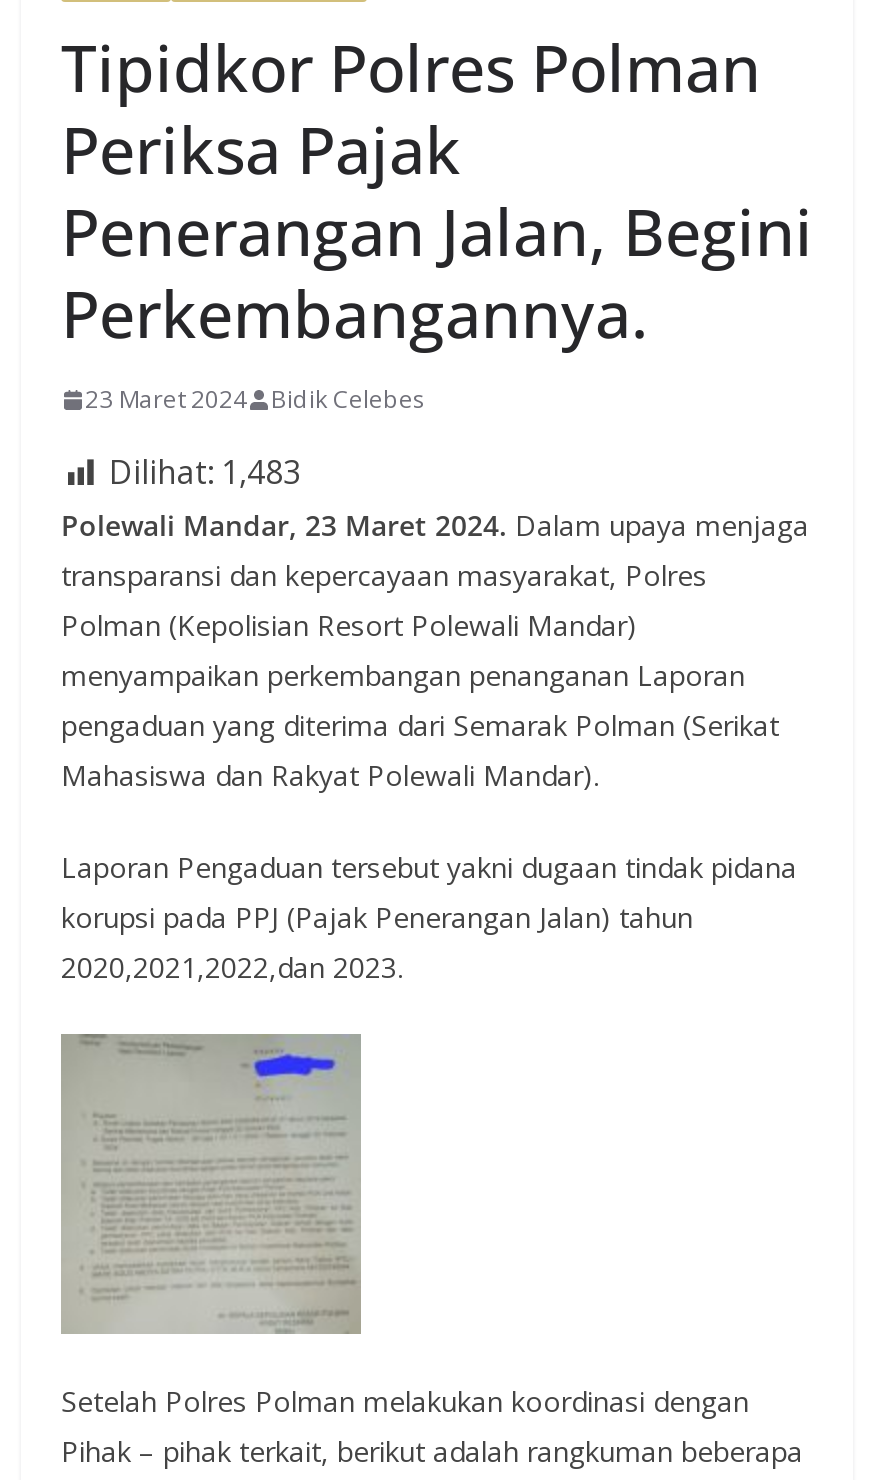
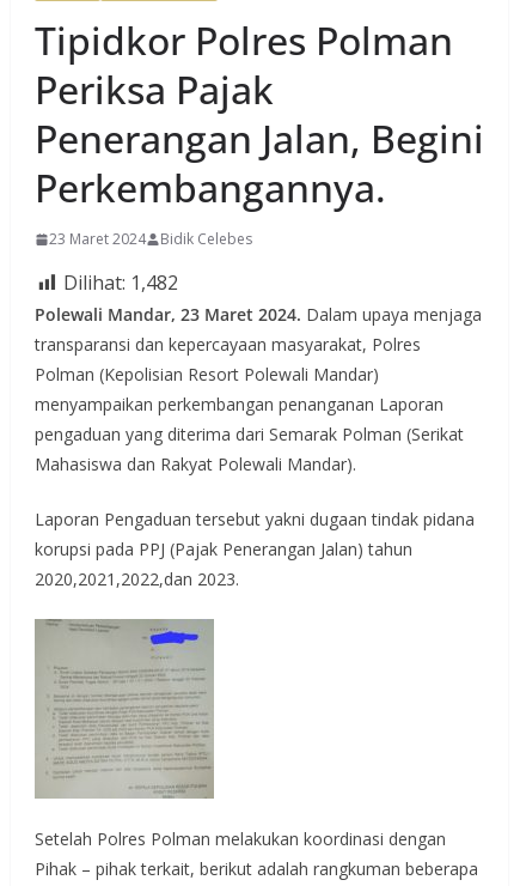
- Dilihat: 1,483
+ Dilihat: 1,482
